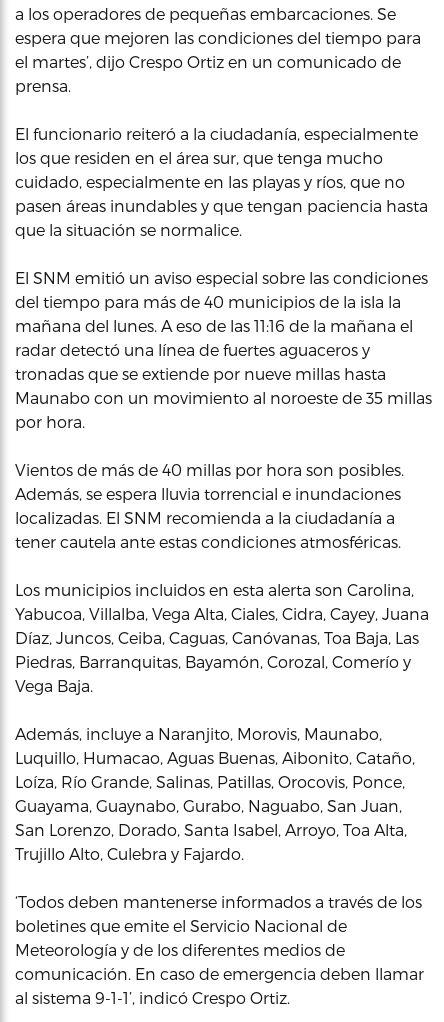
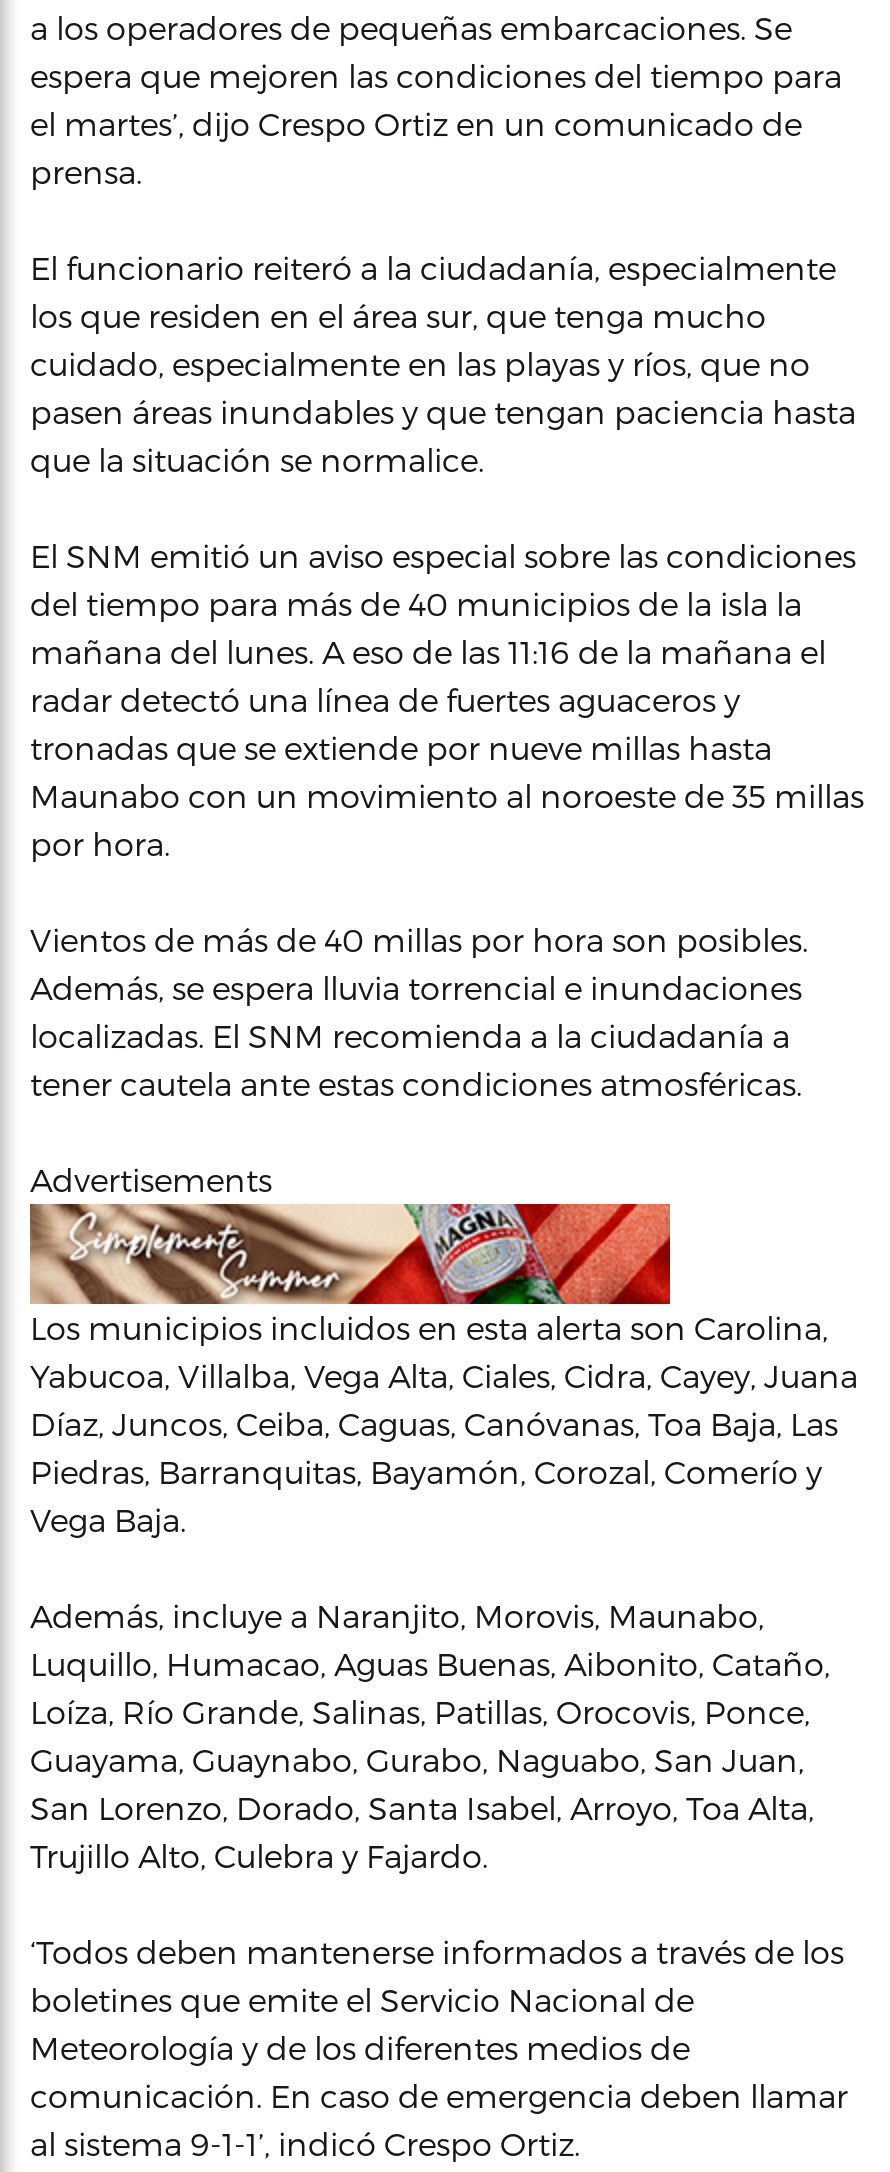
+ [image]

+ Advertisements
